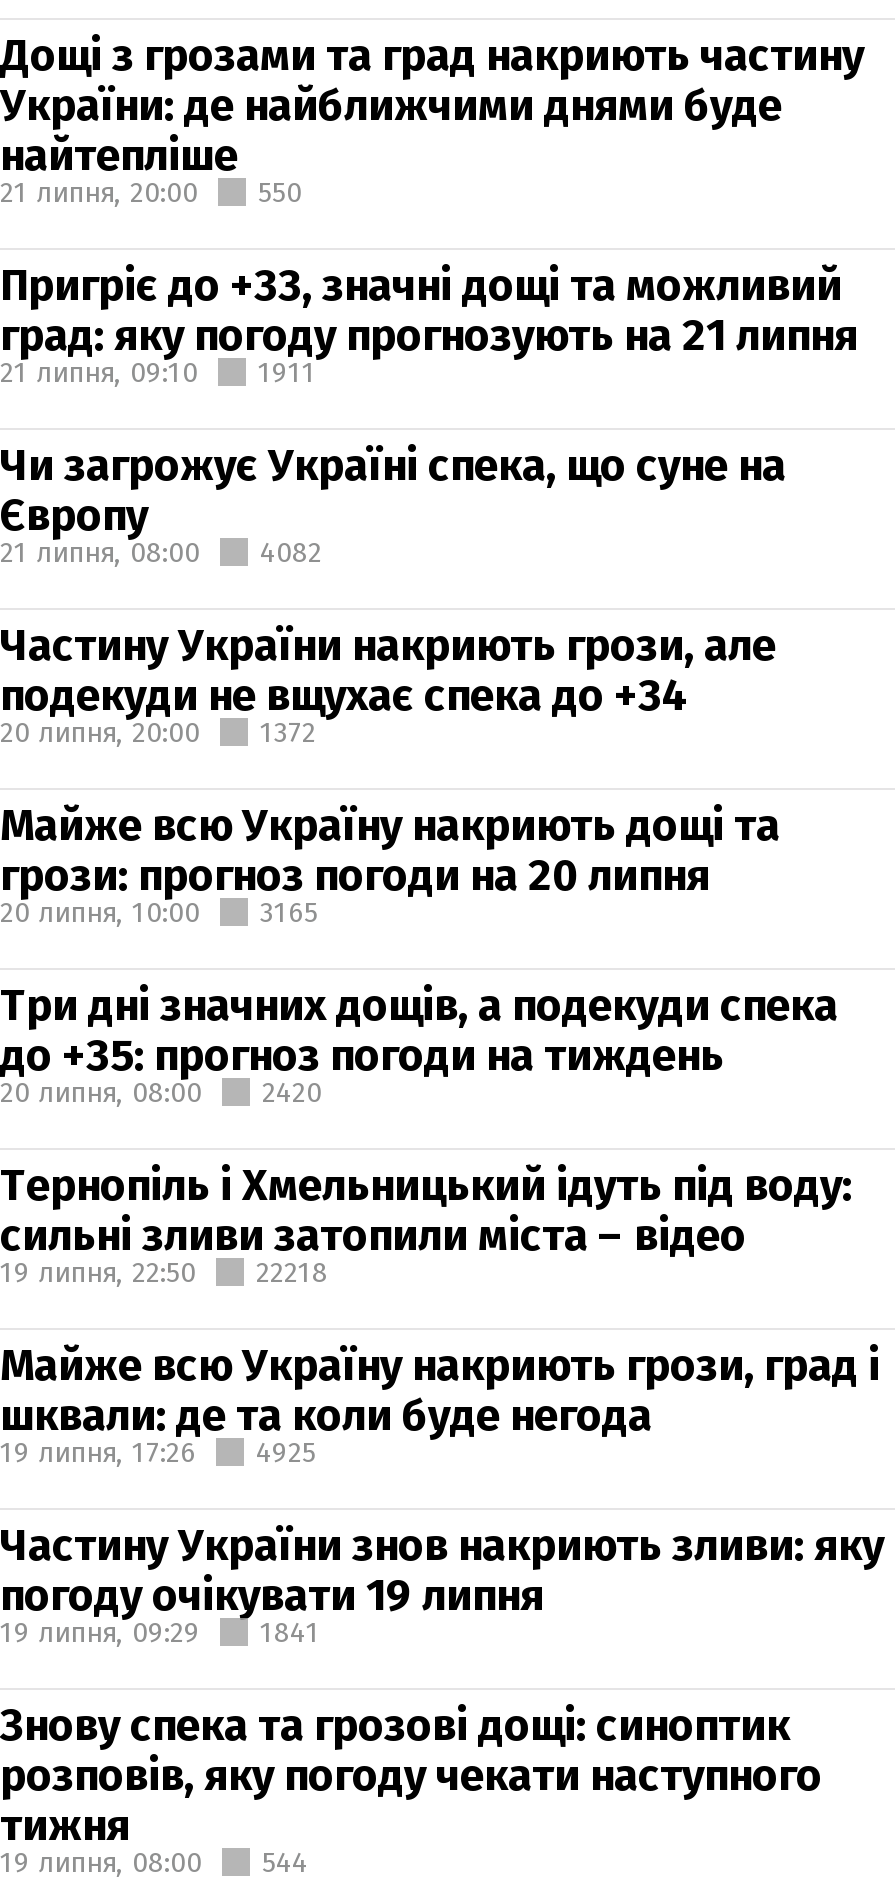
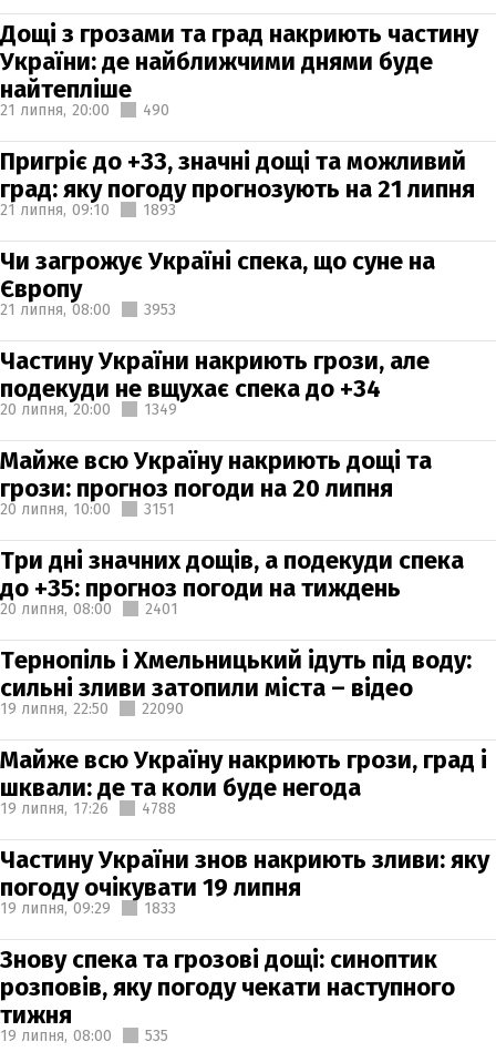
- 21 липня, 20:00 550
+ 21 липня, 20:00 490

- 1911
+ 1893

- 21 липня, 08:00 4082
+ 21 липня, 08:00 3953

- 20 липня, 20:00 1372
+ 20 липня, 20:00 1349

- 20 липня, 10:00 3165
+ 20 липня, 10:00 3151

- 20 липня, 08:00 2420
+ 20 липня, 08:00 2401

- 19 липня, 22:50 22218
+ 19 липня, 22:50 22090

- 19 липня, 17:26 4925
+ 19 липня, 17:26 4788

- 19 липня, 09:29 1841
+ 19 липня, 09:29 1833

- 19 липня, 08:00 544
+ 19 липня, 08:00 535
